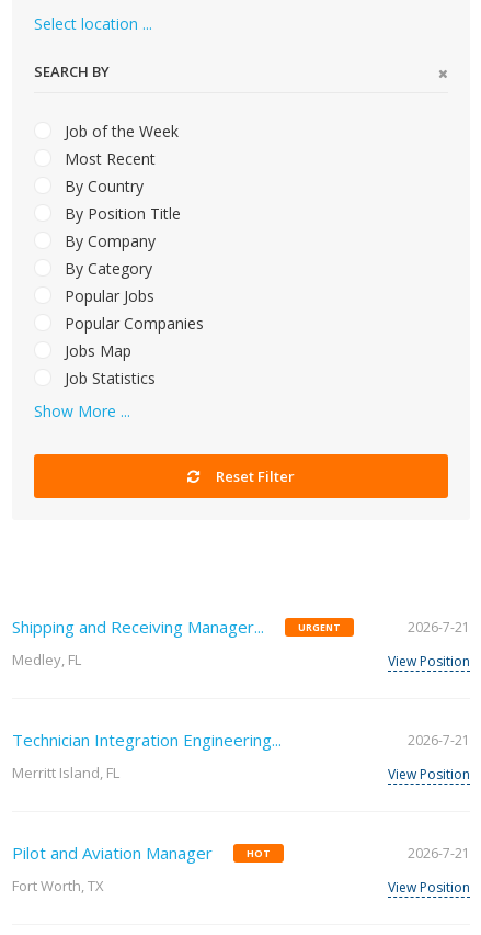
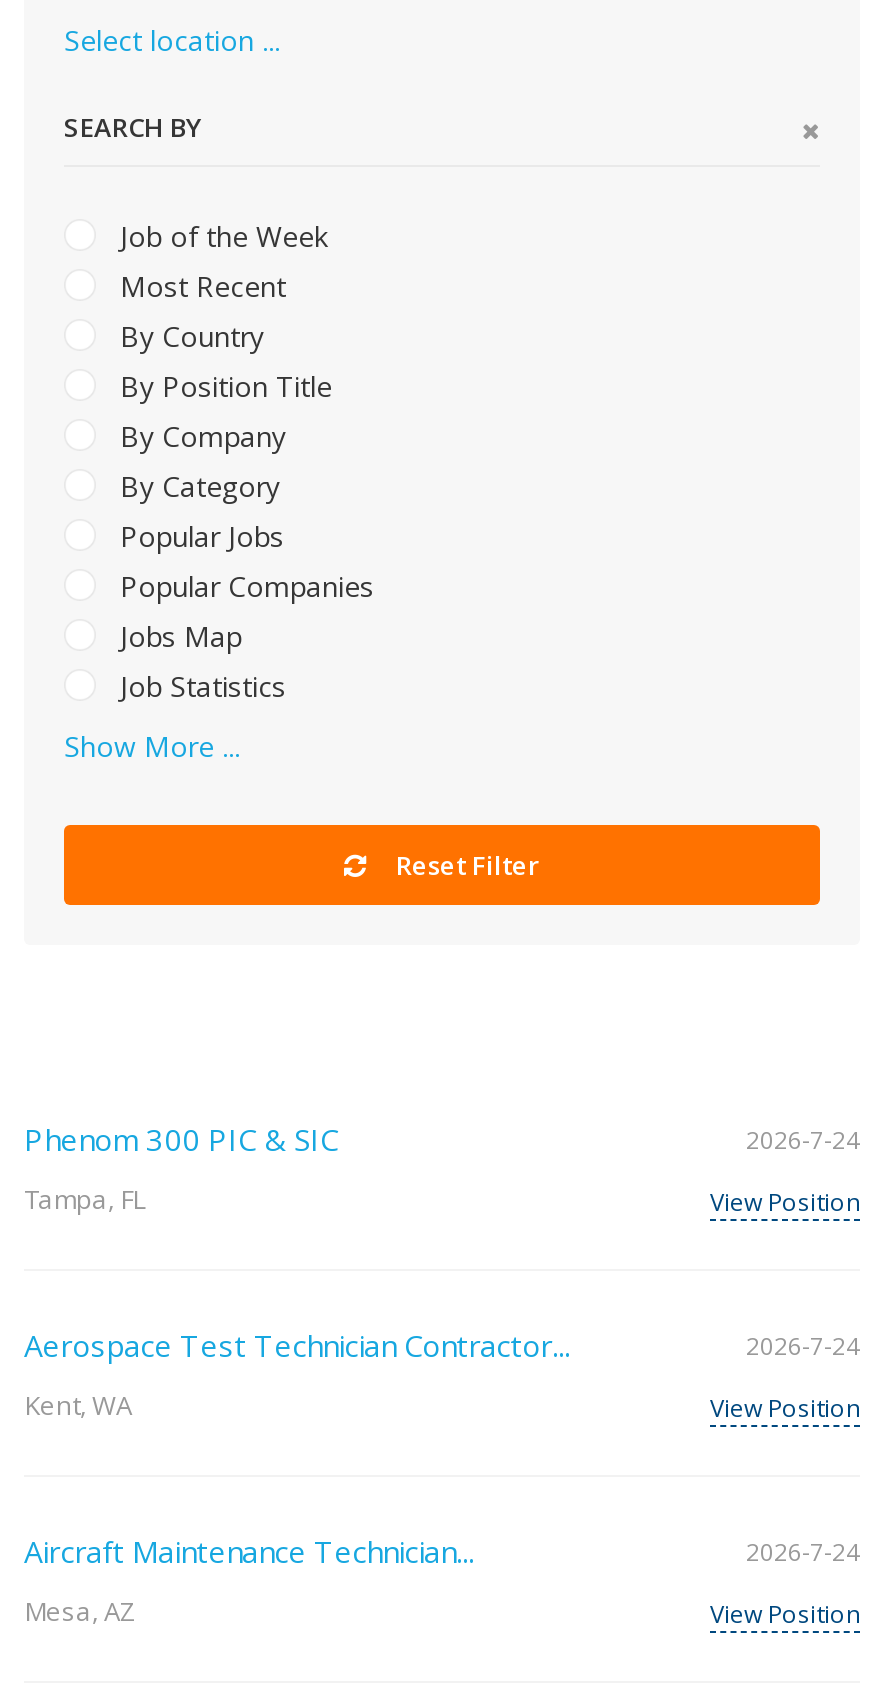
- Shipping and Receiving Manager...
- URGENT
+ Phenom 300 PIC & SIC

- 2026-7-21
+ 2026-7-24

- Medley, FL
+ Tampa, FL

- Technician Integration Engineering...
+ Aerospace Test Technician Contractor...

- 2026-7-21
+ 2026-7-24

- Merritt Island, FL
+ Kent, WA

- Pilot and Aviation Manager
- HOT
+ Aircraft Maintenance Technician...

- 2026-7-21
+ 2026-7-24

- Fort Worth, TX
+ Mesa, AZ
